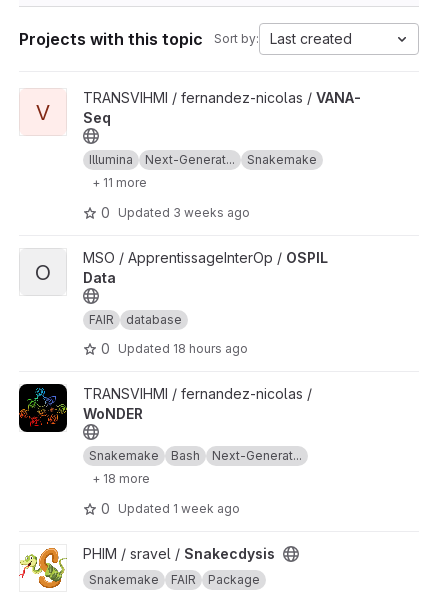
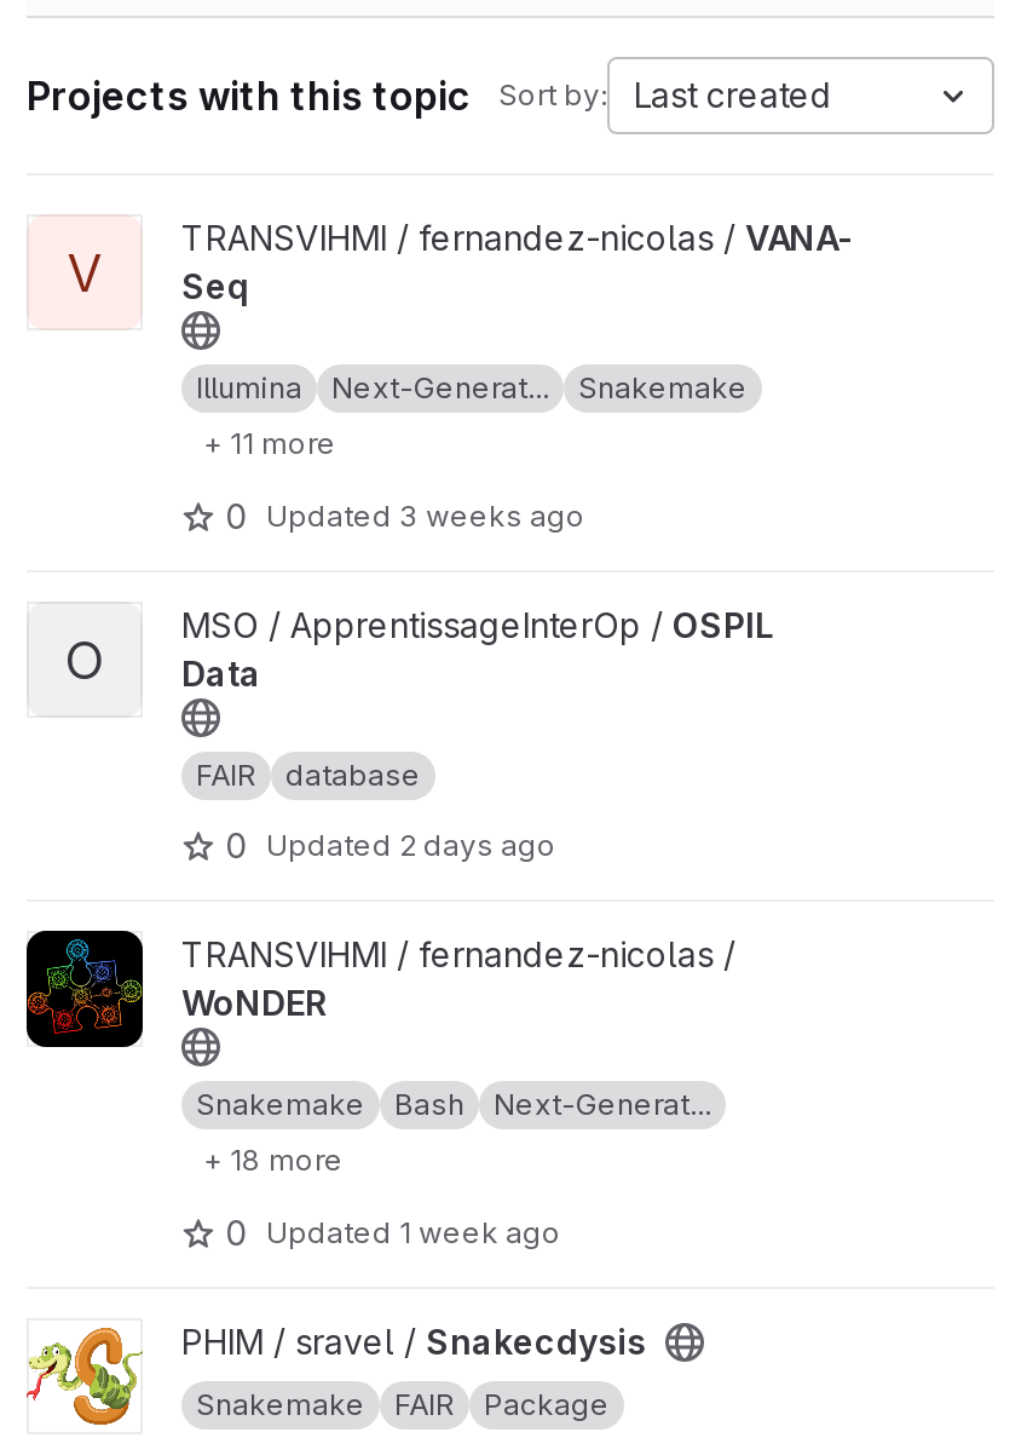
- 0 Updated 18 hours ago
+ 0 Updated 2 days ago
